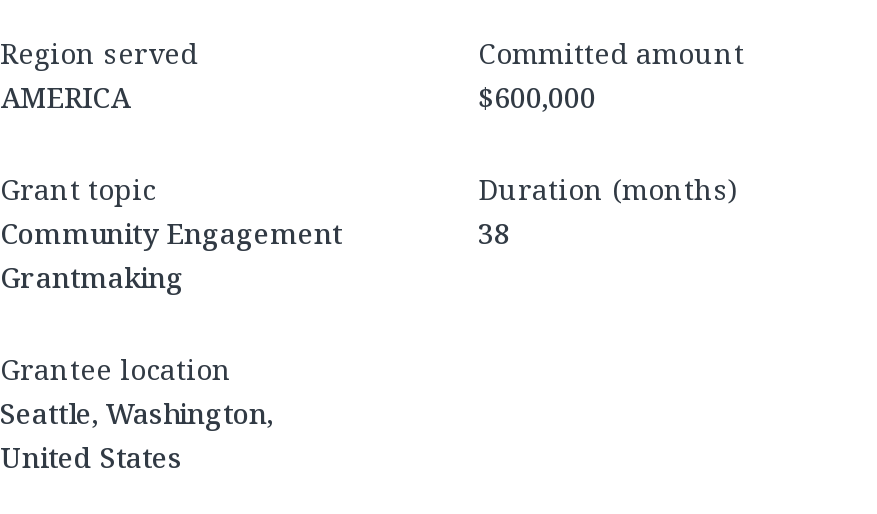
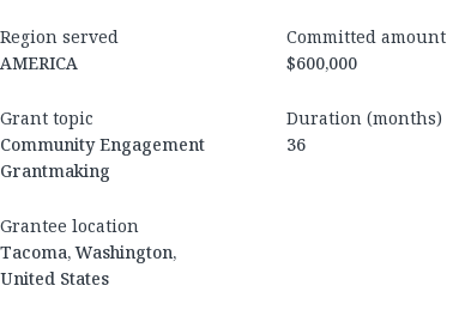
- 38
+ 36

- Seattle, Washington,
+ Tacoma, Washington,
